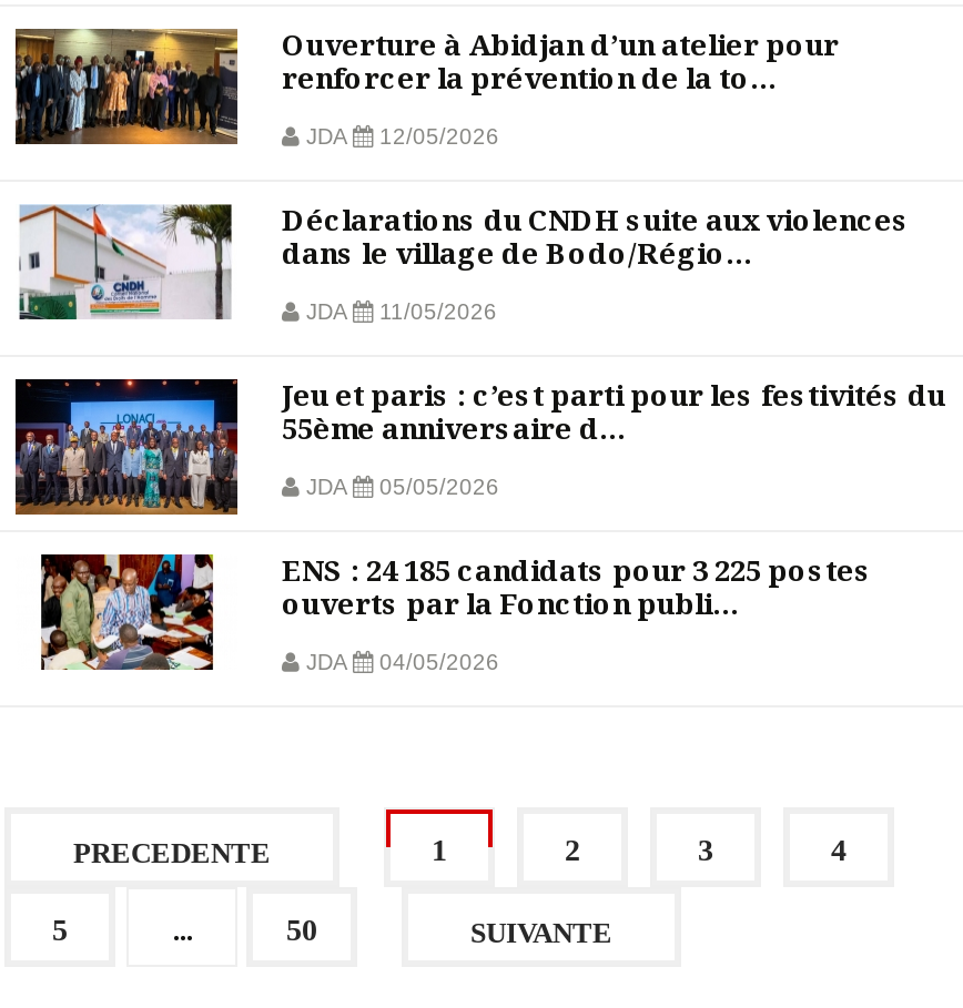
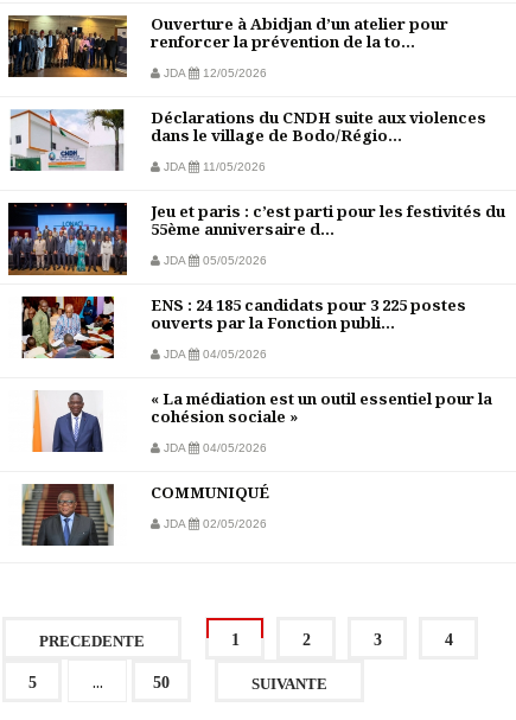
+ [image]

+ [image]
+ « La médiation est un outil essentiel pour la
+ cohésion sociale »
+ JDA
+ 04/05/2026
+ COMMUNIQUÉ
+ JDA
+ 02/05/2026
